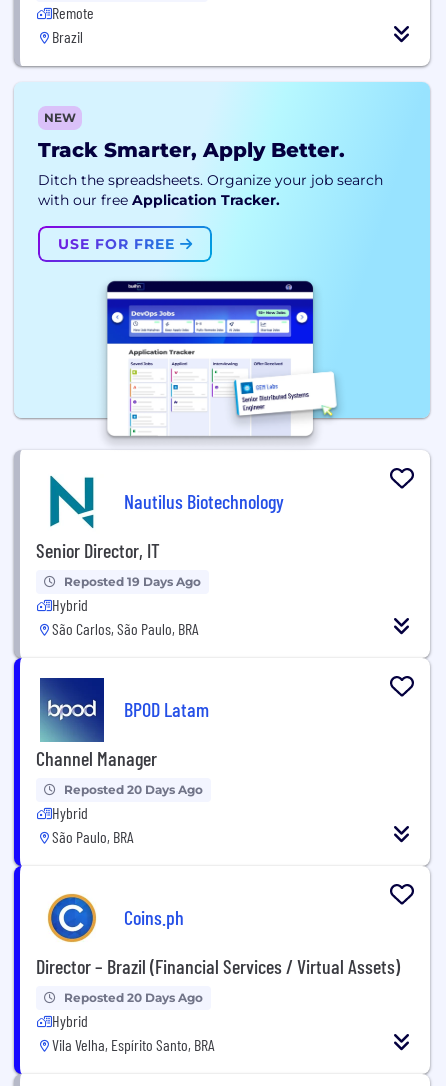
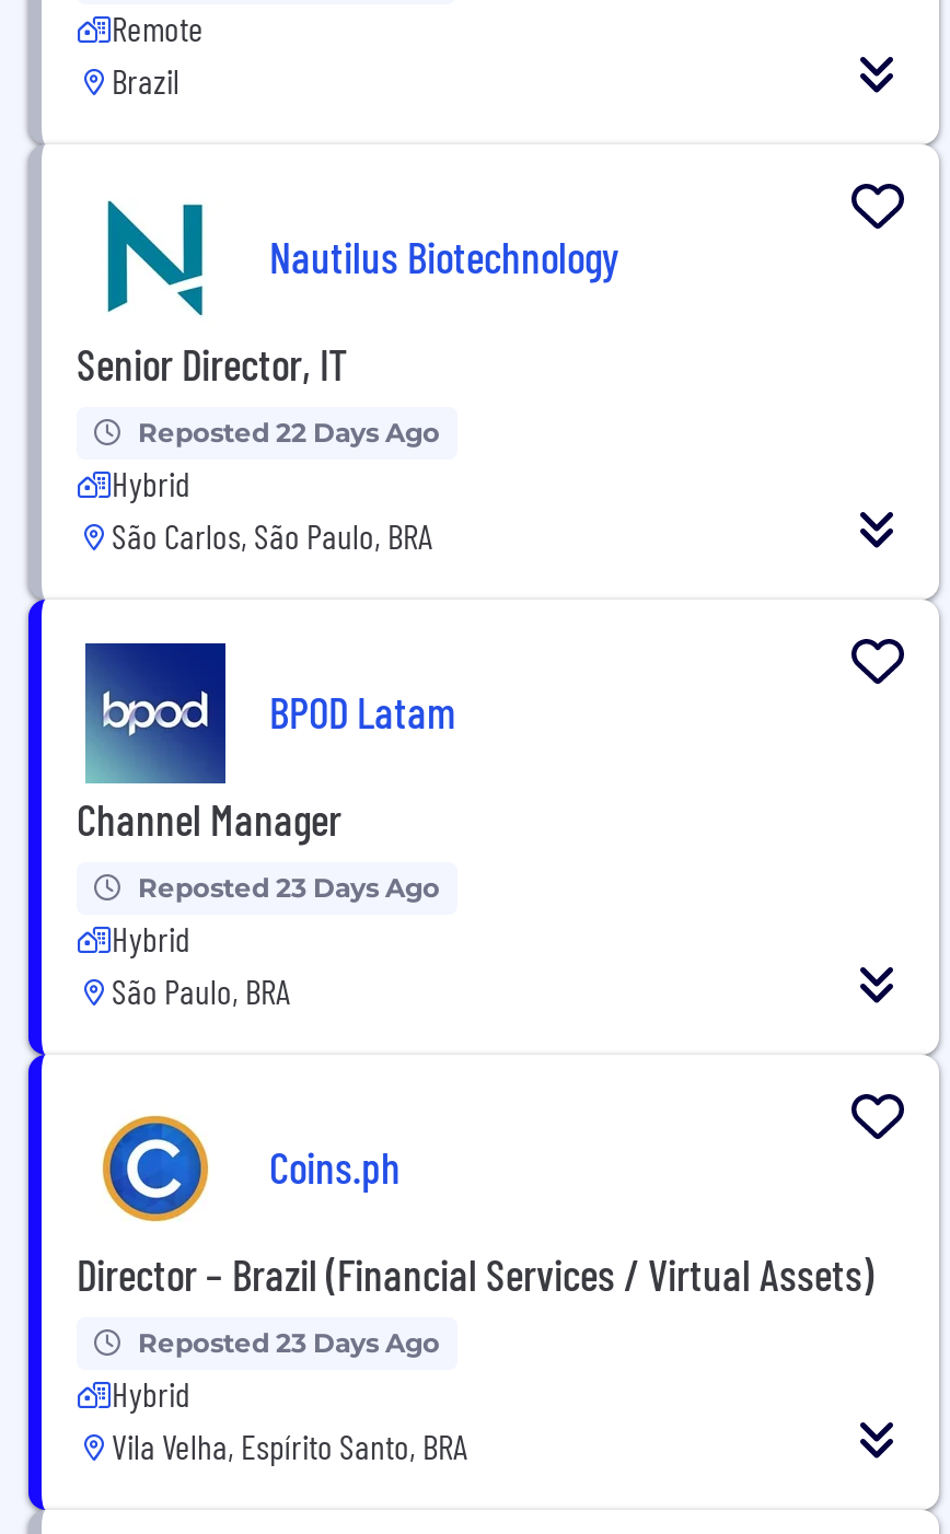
- [image]
- NEW
- Track Smarter, Apply Better.
- Ditch the spreadsheets. Organize your job search
- with our free Application Tracker.
- USE FOR FREE

- Reposted 19 Days Ago
+ Reposted 22 Days Ago

- Reposted 20 Days Ago
+ Reposted 23 Days Ago

- Reposted 20 Days Ago
+ Reposted 23 Days Ago
